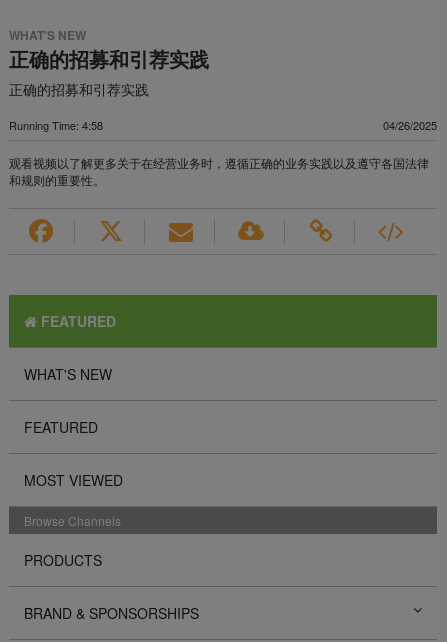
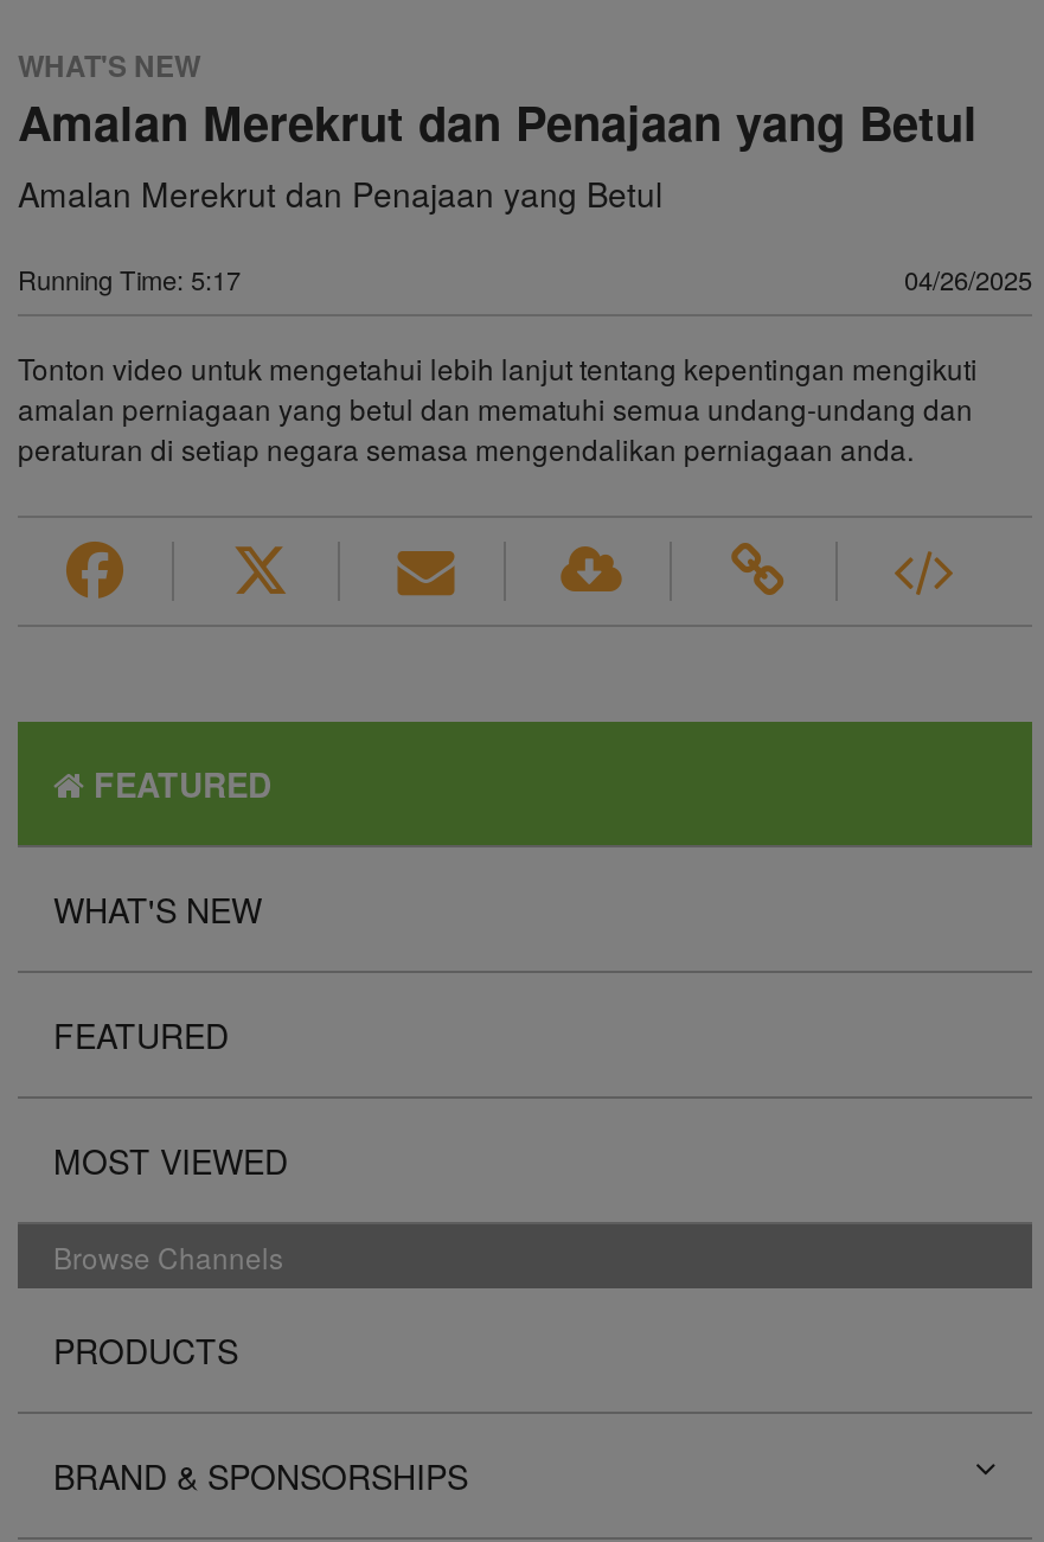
- 正确的招募和引荐实践
- 正确的招募和引荐实践
+ Amalan Merekrut dan Penajaan yang Betul
+ Amalan Merekrut dan Penajaan yang Betul

- Running Time: 4:58
+ Running Time: 5:17

- 观看视频以了解更多关于在经营业务时，遵循正确的业务实践以及遵守各国法律
- 和规则的重要性。
+ Tonton video untuk mengetahui lebih lanjut tentang kepentingan mengikuti
+ amalan perniagaan yang betul dan mematuhi semua undang-undang dan
+ peraturan di setiap negara semasa mengendalikan perniagaan anda.
